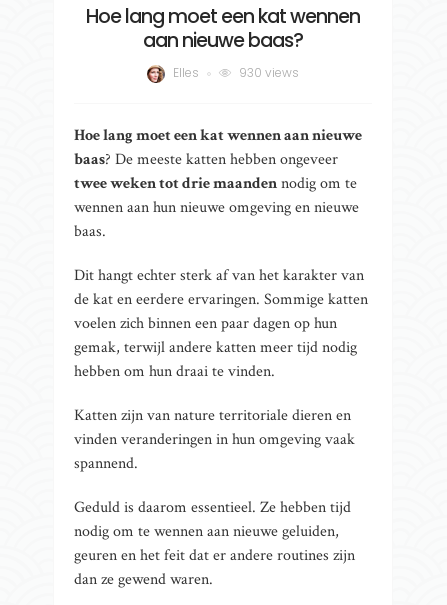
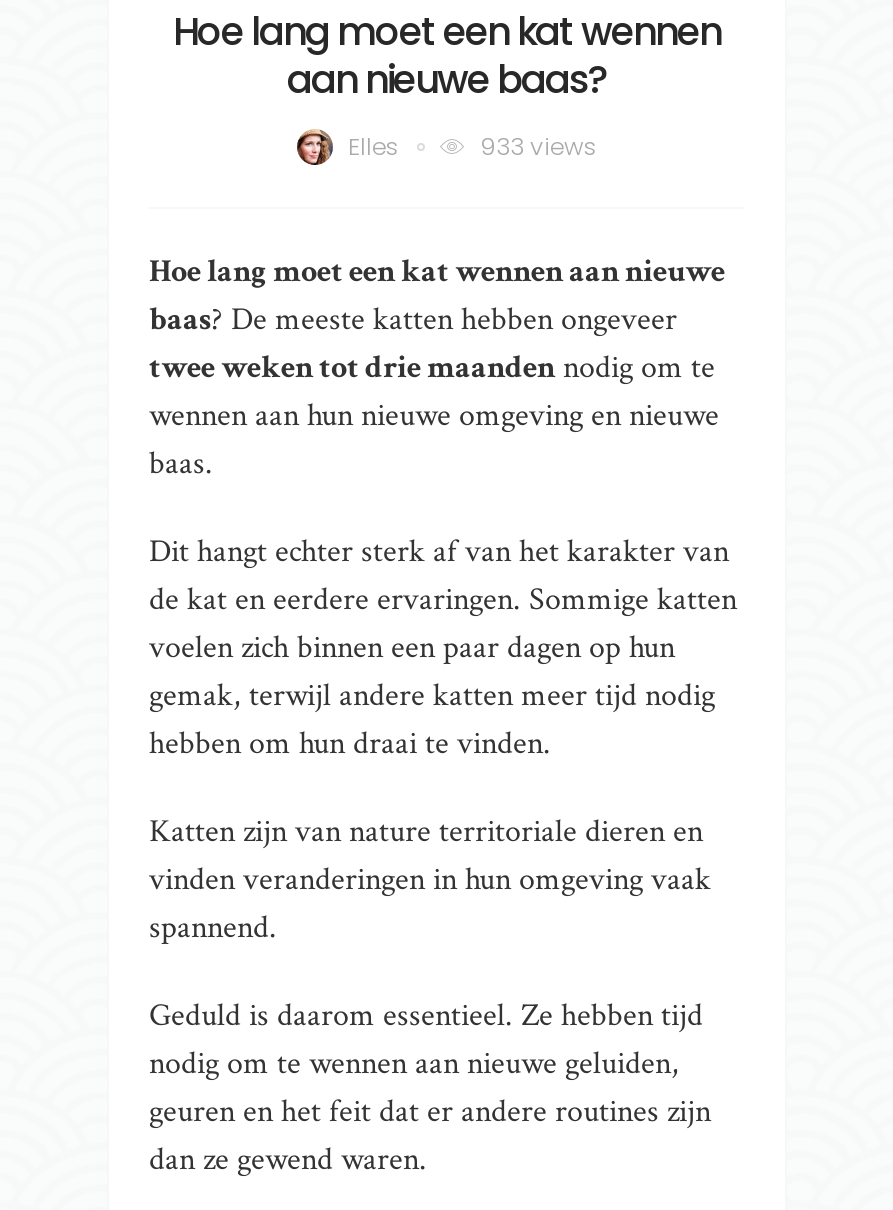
- 930 views
+ 933 views
